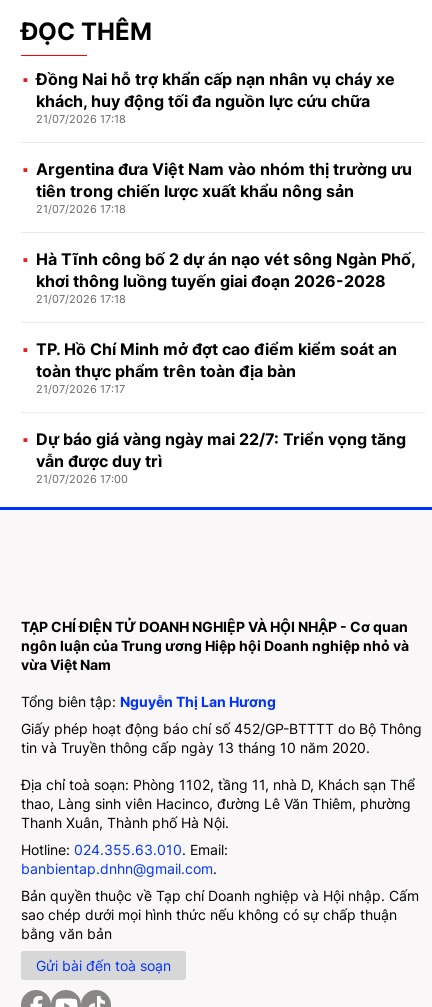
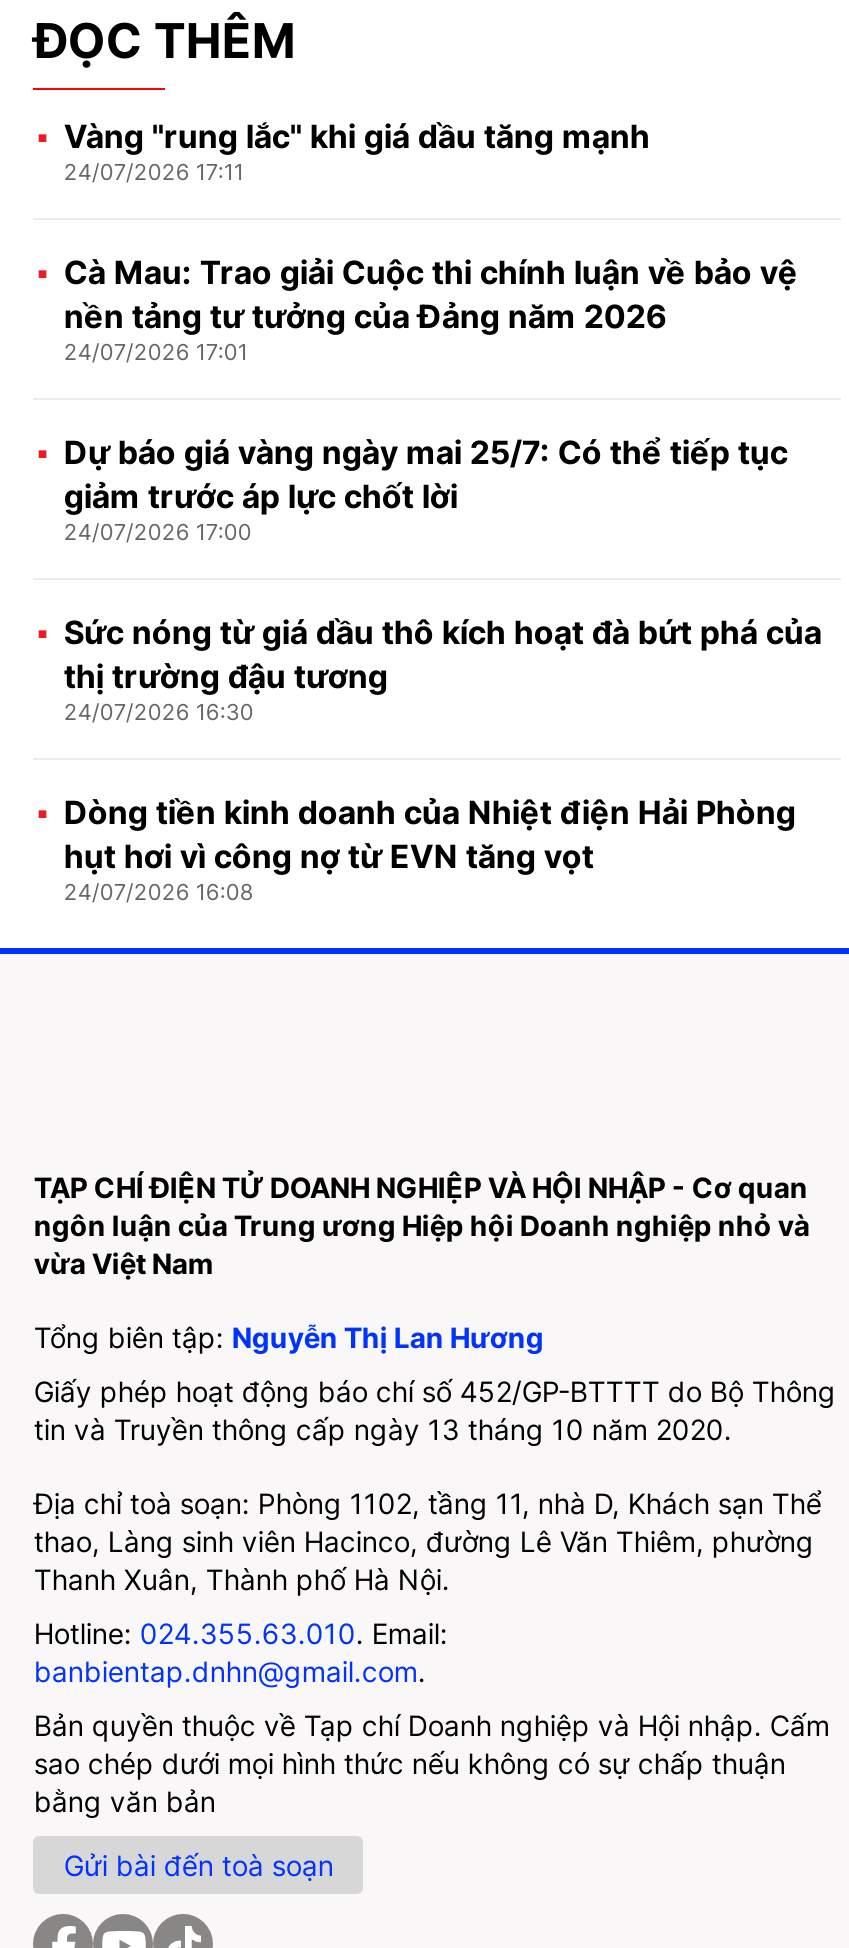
- Đồng Nai hỗ trợ khẩn cấp nạn nhân vụ cháy xe
- khách, huy động tối đa nguồn lực cứu chữa
- 21/07/2026 17:18
+ Vàng "rung lắc" khi giá dầu tăng mạnh
+ 24/07/2026 17:11

- Argentina đưa Việt Nam vào nhóm thị trường ưu
- tiên trong chiến lược xuất khẩu nông sản
- 21/07/2026 17:18
+ Cà Mau: Trao giải Cuộc thi chính luận về bảo vệ
+ nền tảng tư tưởng của Đảng năm 2026
+ 24/07/2026 17:01

- Hà Tĩnh công bố 2 dự án nạo vét sông Ngàn Phố,
- khơi thông luồng tuyến giai đoạn 2026-2028
- 21/07/2026 17:18
+ Dự báo giá vàng ngày mai 25/7: Có thể tiếp tục
+ giảm trước áp lực chốt lời
+ 24/07/2026 17:00

- TP. Hồ Chí Minh mở đợt cao điểm kiểm soát an
- toàn thực phẩm trên toàn địa bàn
- 21/07/2026 17:17
+ Sức nóng từ giá dầu thô kích hoạt đà bứt phá của
+ thị trường đậu tương
+ 24/07/2026 16:30

- Dự báo giá vàng ngày mai 22/7: Triển vọng tăng
- vẫn được duy trì
- 21/07/2026 17:00
+ Dòng tiền kinh doanh của Nhiệt điện Hải Phòng
+ hụt hơi vì công nợ từ EVN tăng vọt
+ 24/07/2026 16:08
